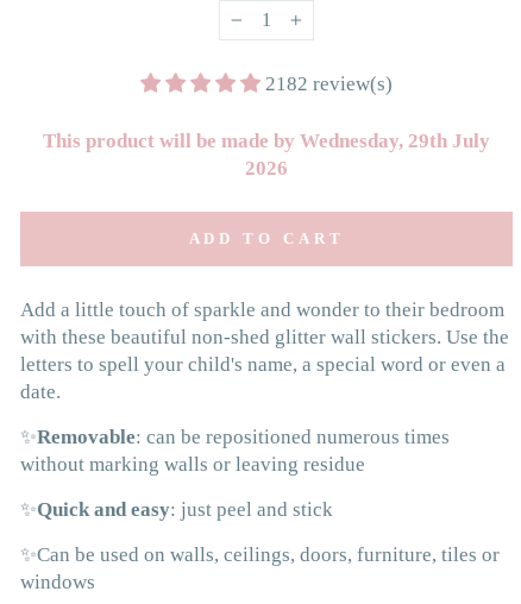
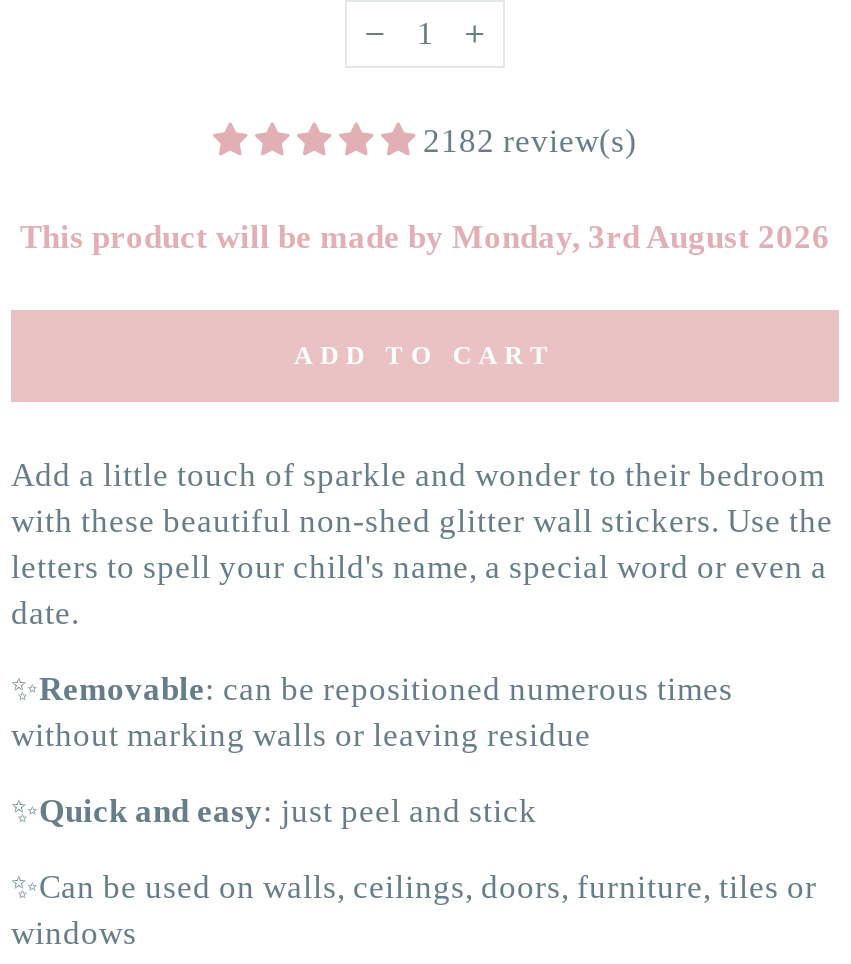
- This product will be made by Wednesday, 29th July
- 2026
+ This product will be made by Monday, 3rd August 2026
